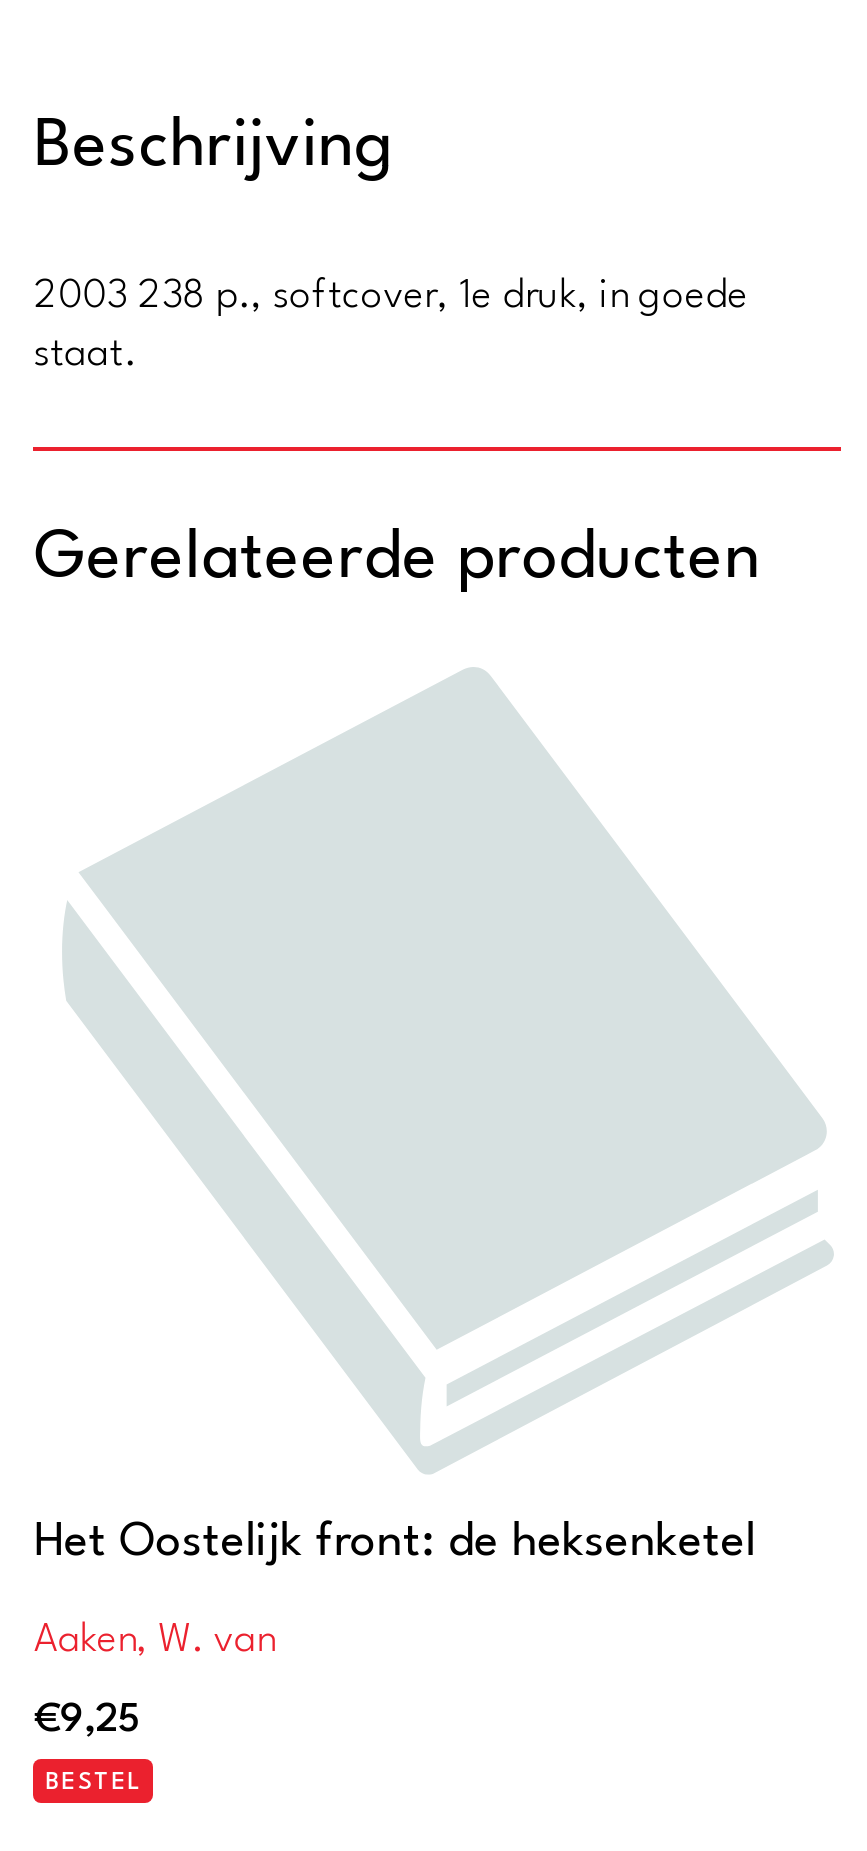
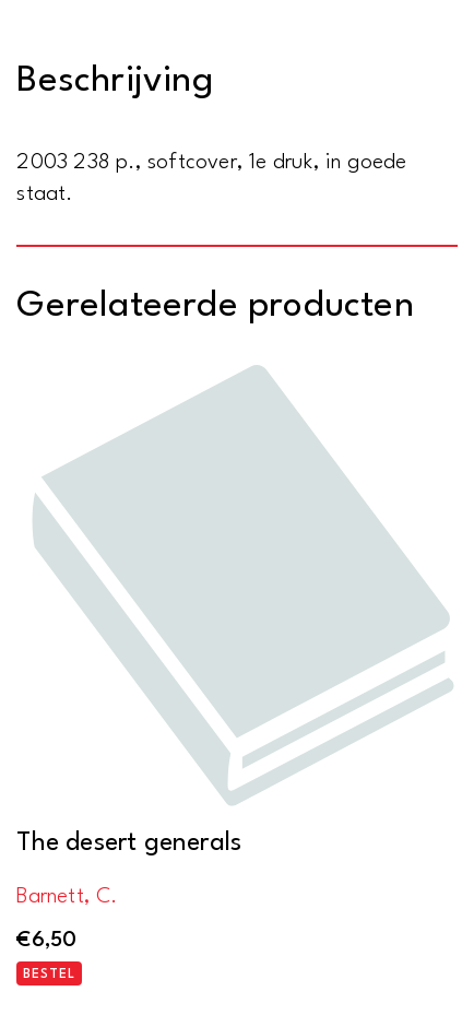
- Het Oostelijk front: de heksenketel
+ The desert generals

- Aaken, W. van
+ Barnett, C.

- €9,25
+ €6,50
